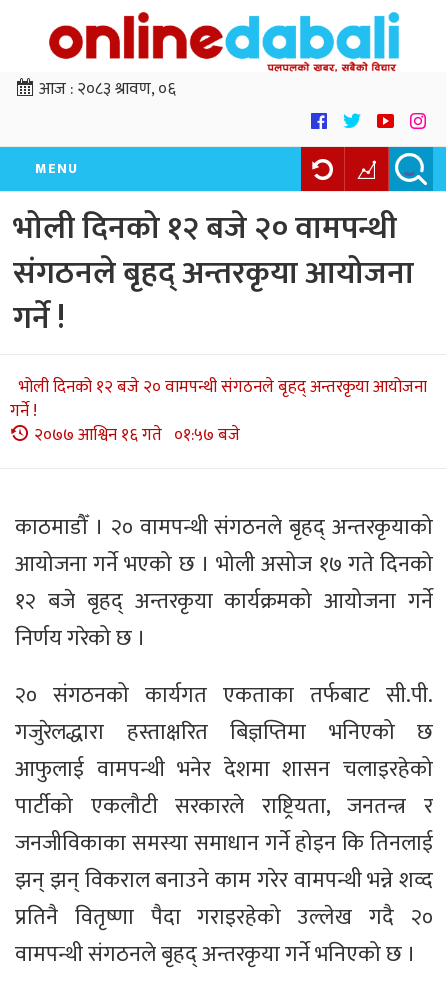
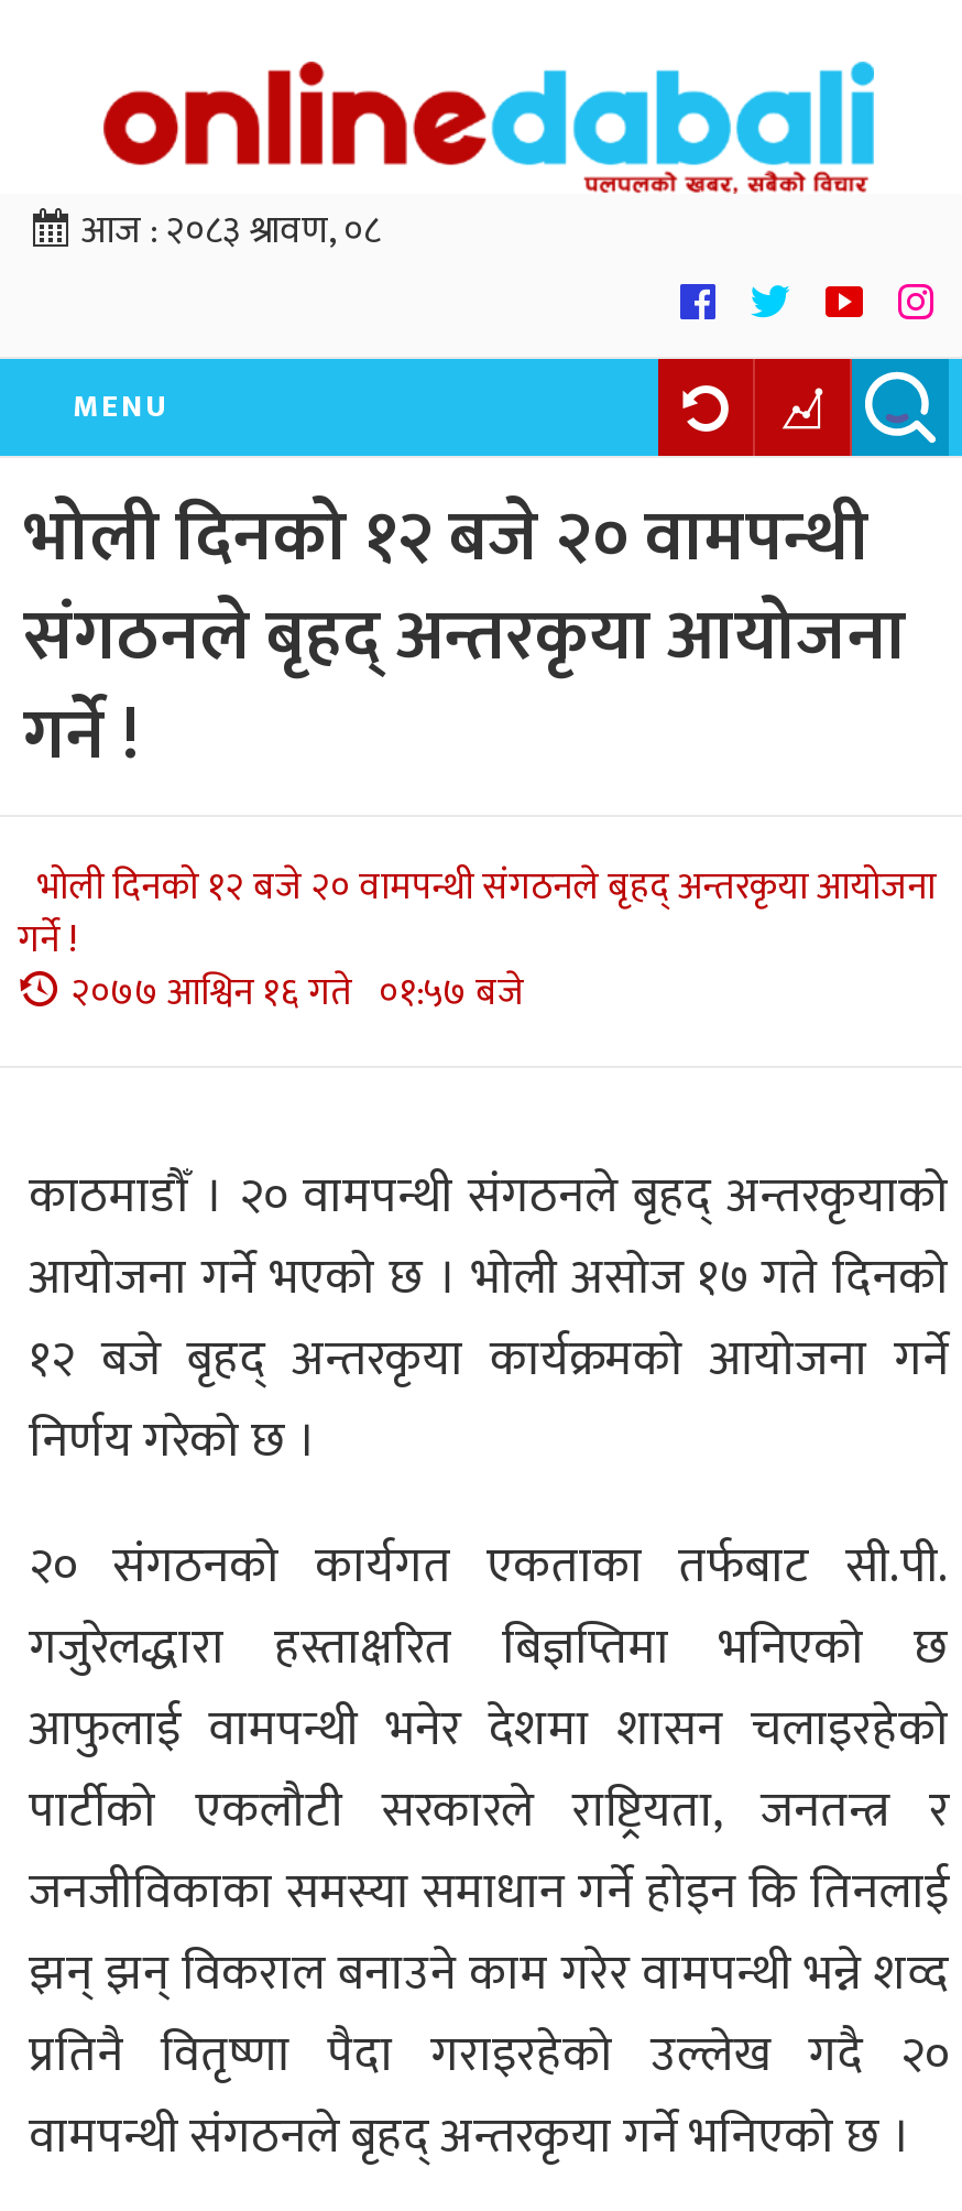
- आज : २०८३ श्रावण, ०६
+ आज : २०८३ श्रावण, ०८
